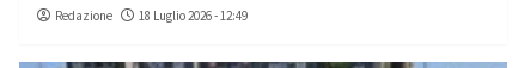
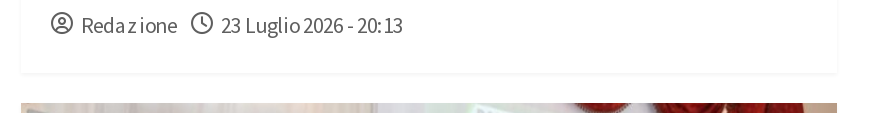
- Redazione 18 Luglio 2026 - 12:49
+ Redazione 23 Luglio 2026 - 20:13
